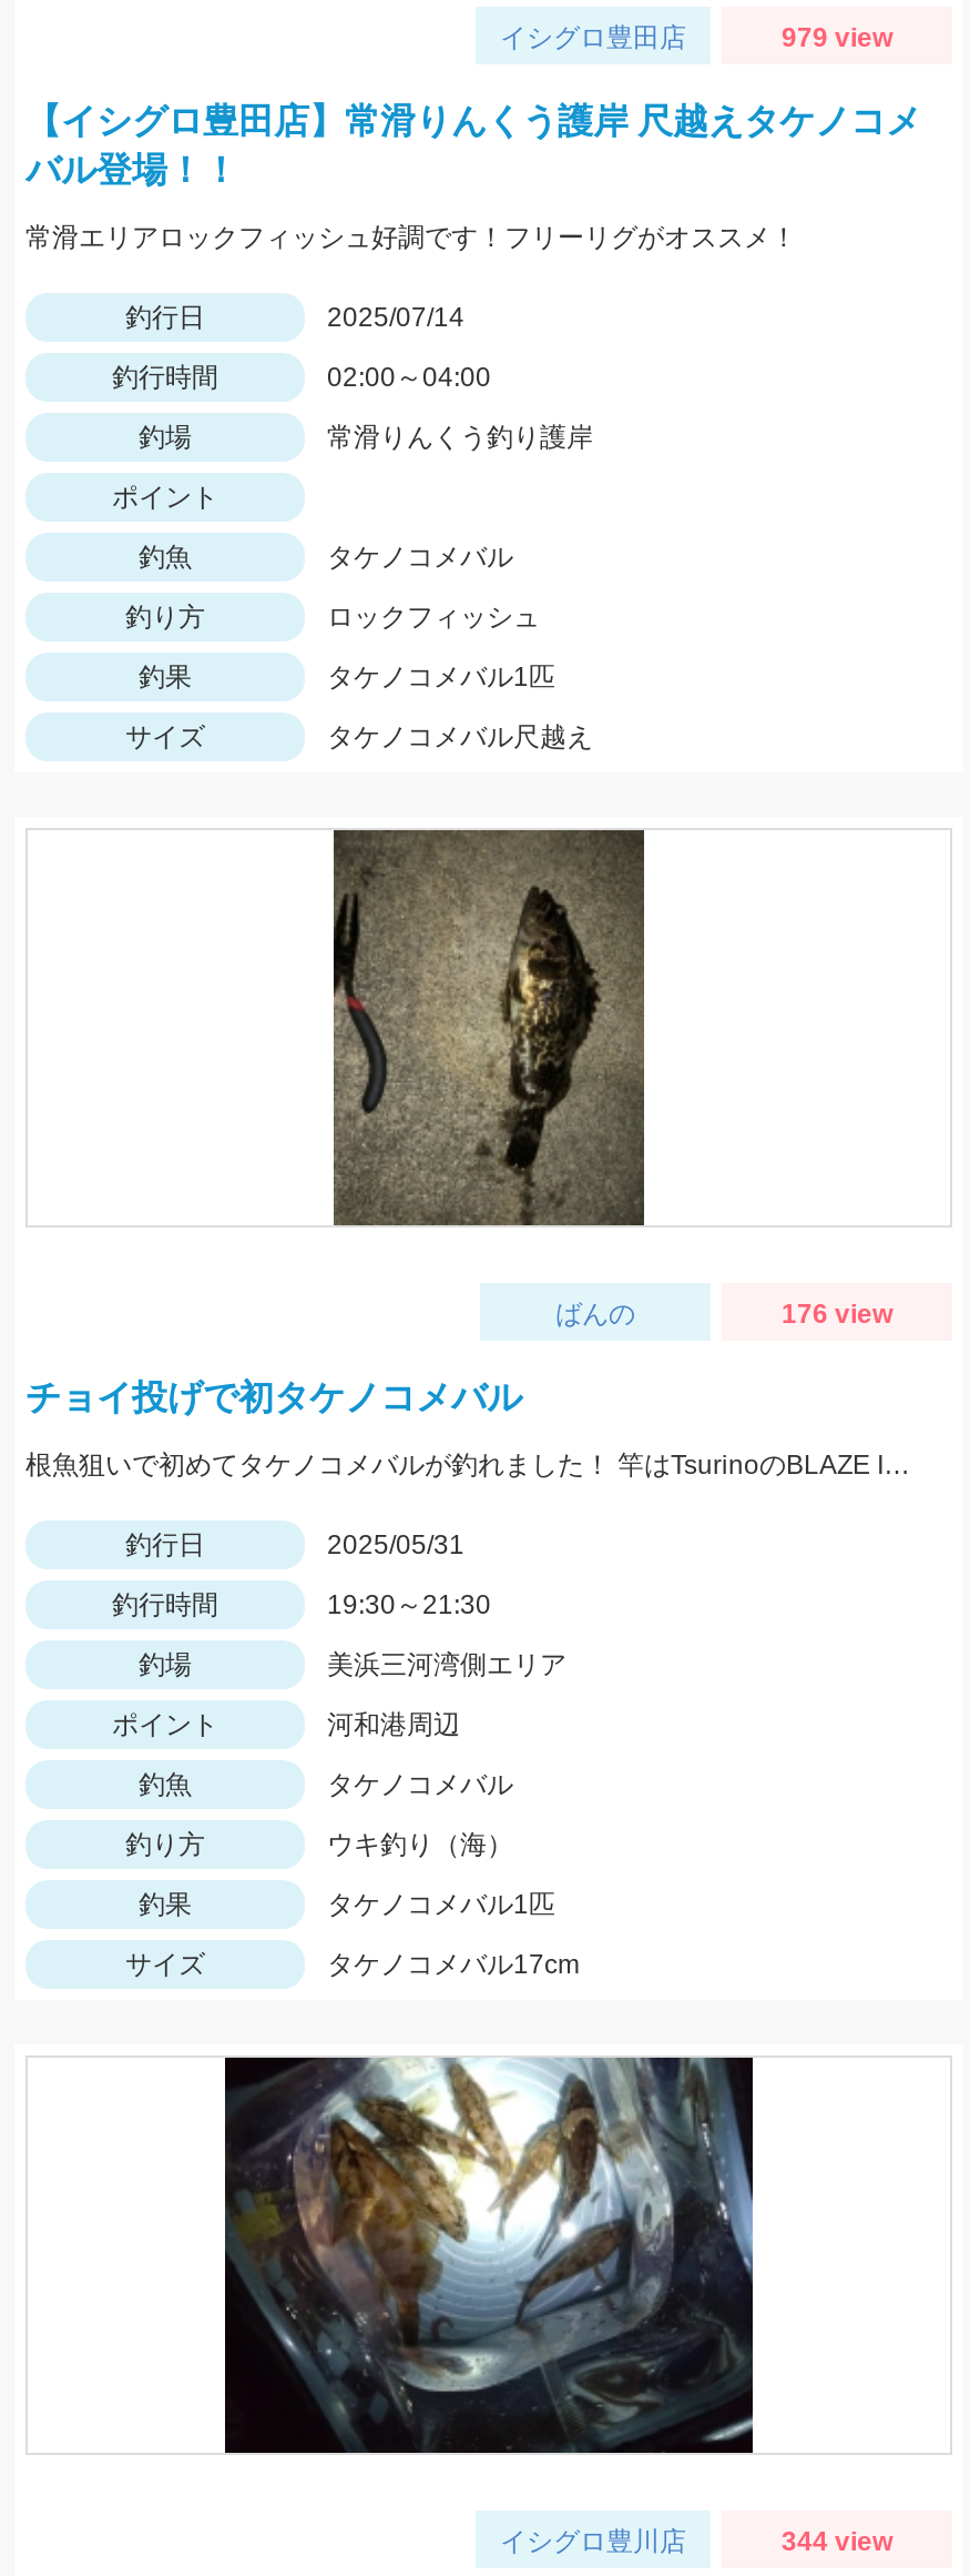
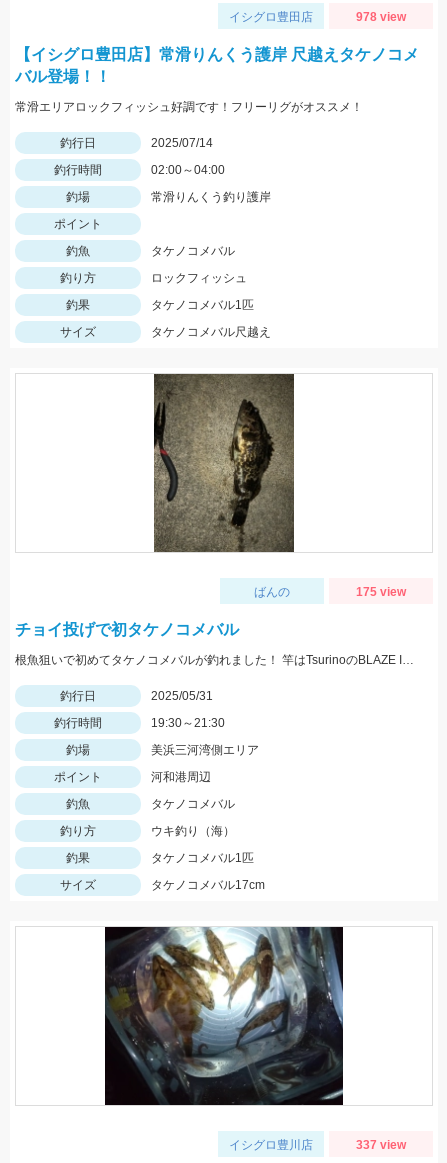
- 979 view
+ 978 view

- 176 view
+ 175 view

- 344 view
+ 337 view
